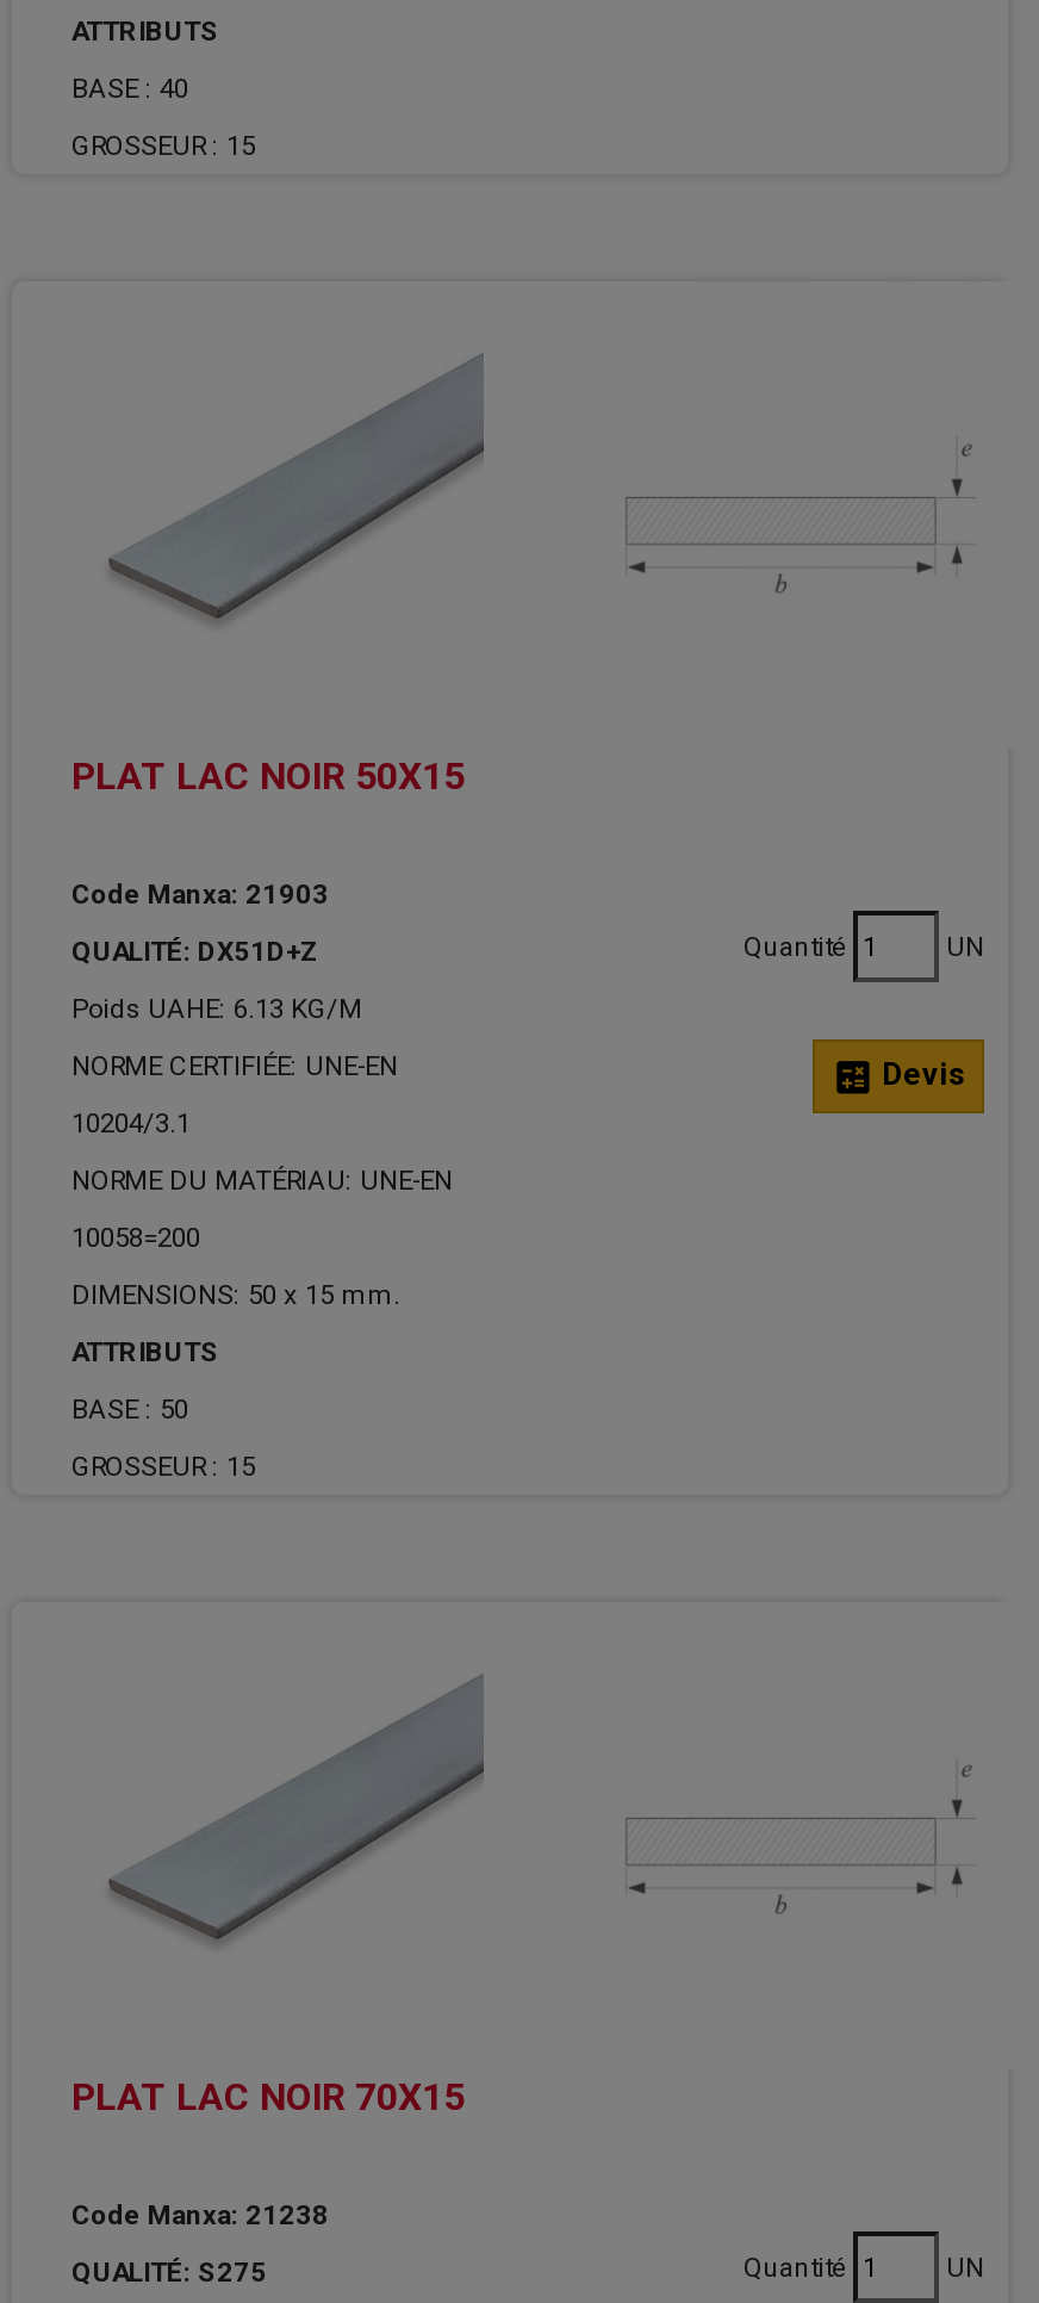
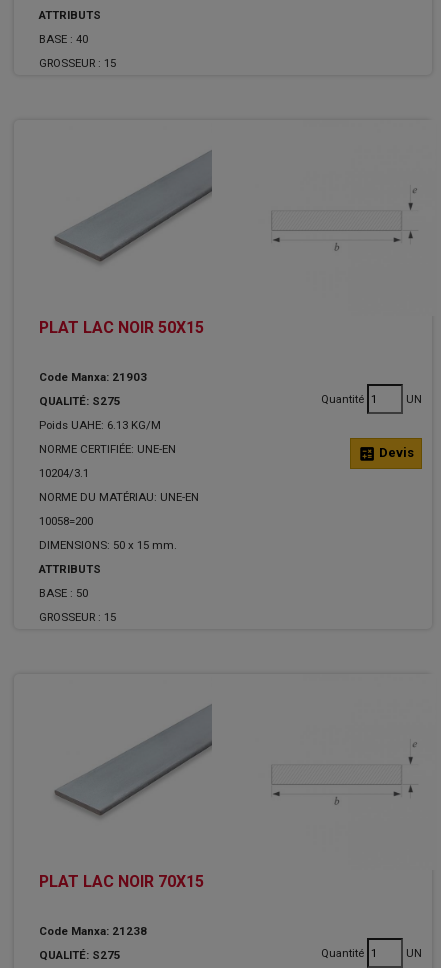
- QUALITÉ: DX51D+Z
+ QUALITÉ: S275
